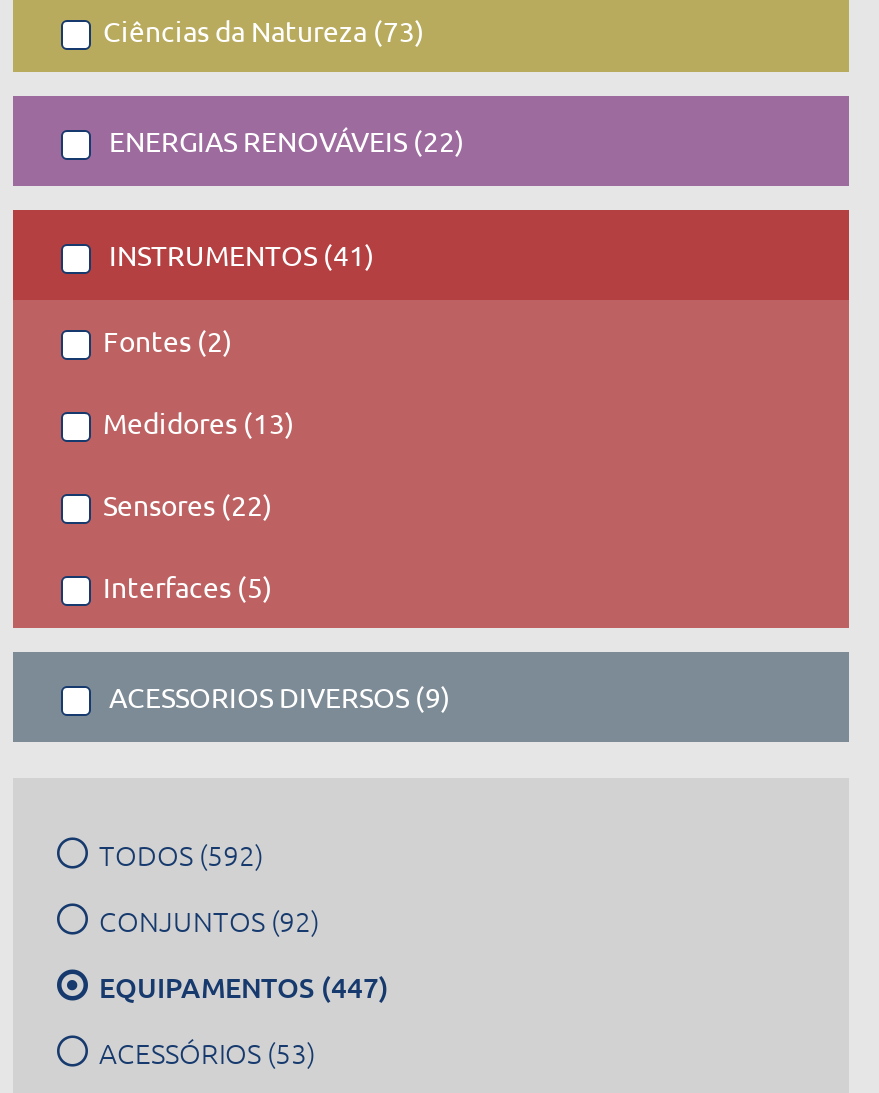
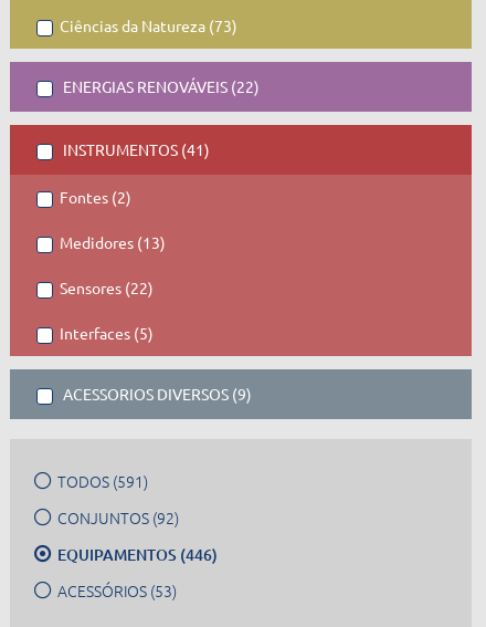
- TODOS (592)
+ TODOS (591)

- EQUIPAMENTOS (447)
+ EQUIPAMENTOS (446)
